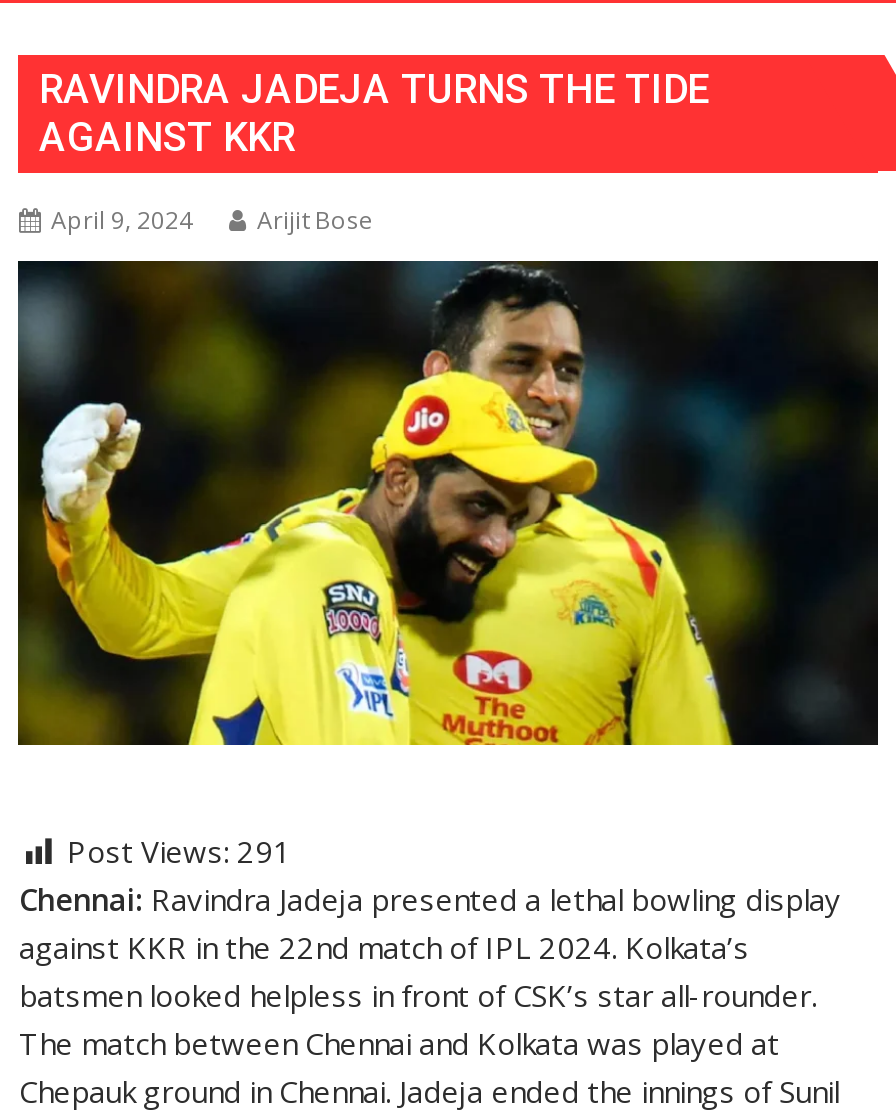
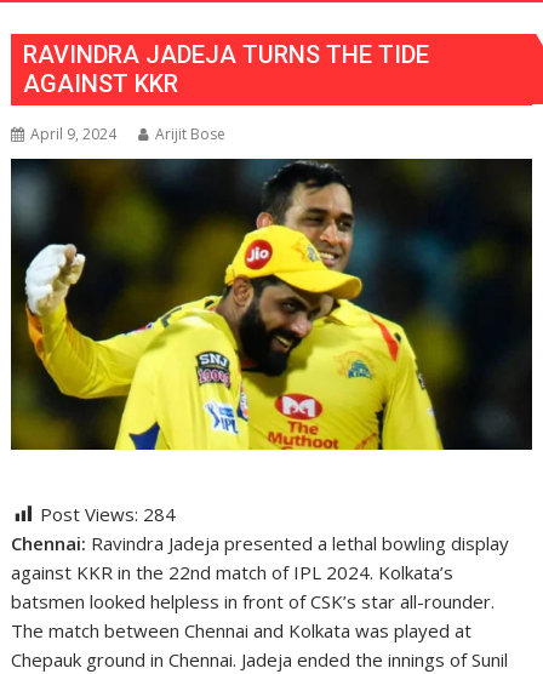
- Post Views: 291
+ Post Views: 284
